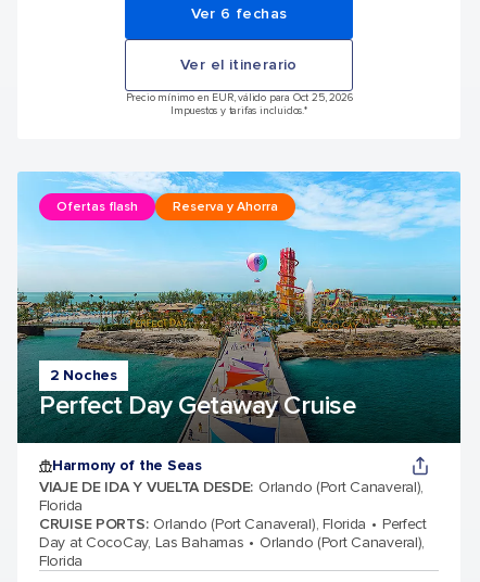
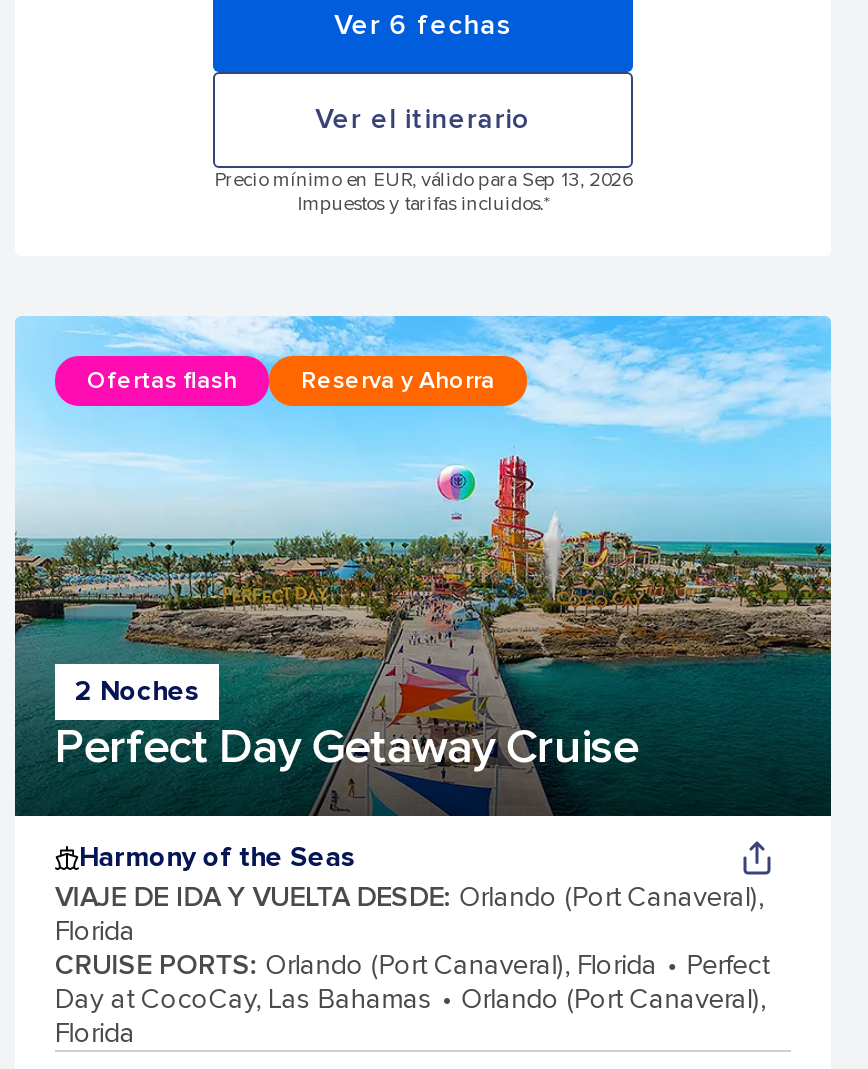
- Precio mínimo en EUR, válido para Oct 25, 2026
+ Precio mínimo en EUR, válido para Sep 13, 2026
